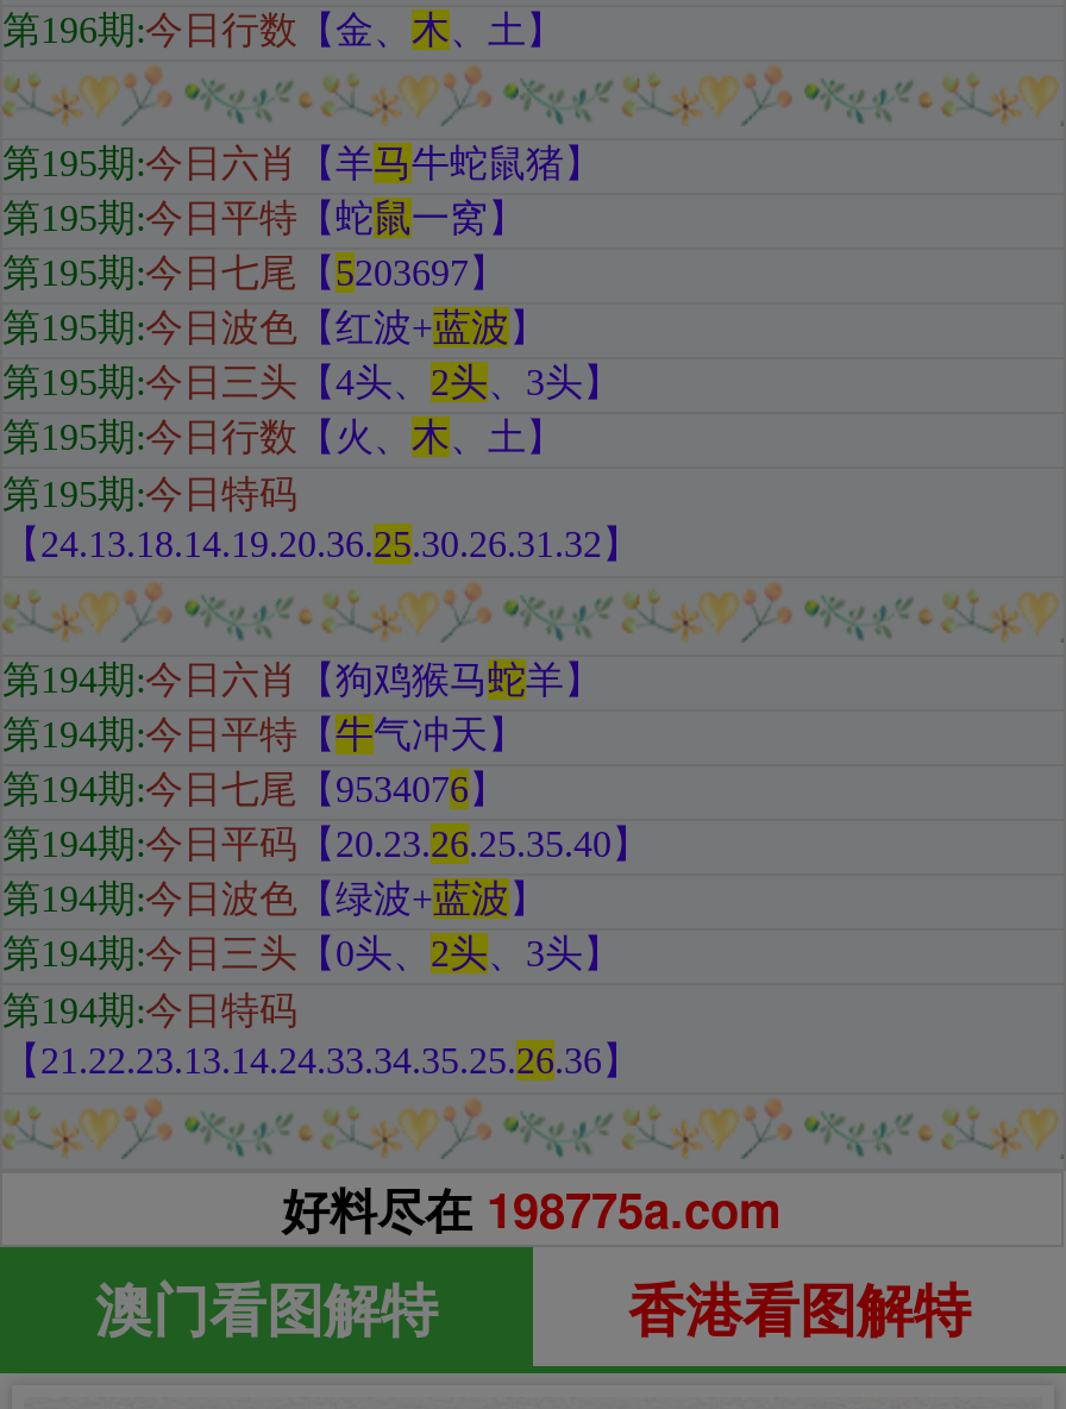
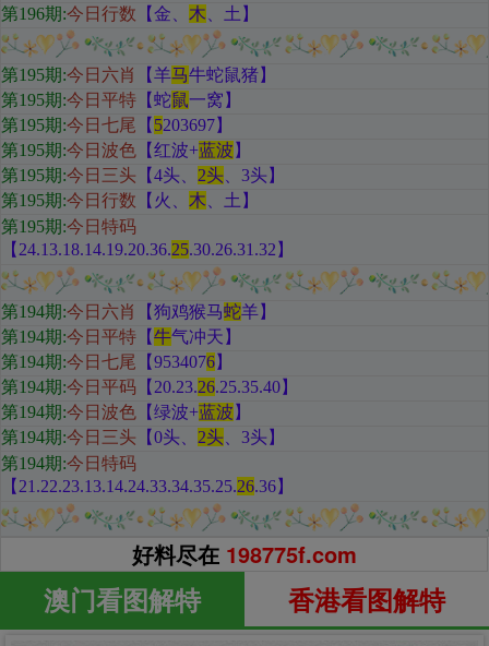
- 好料尽在198775a.com
+ 好料尽在198775f.com
